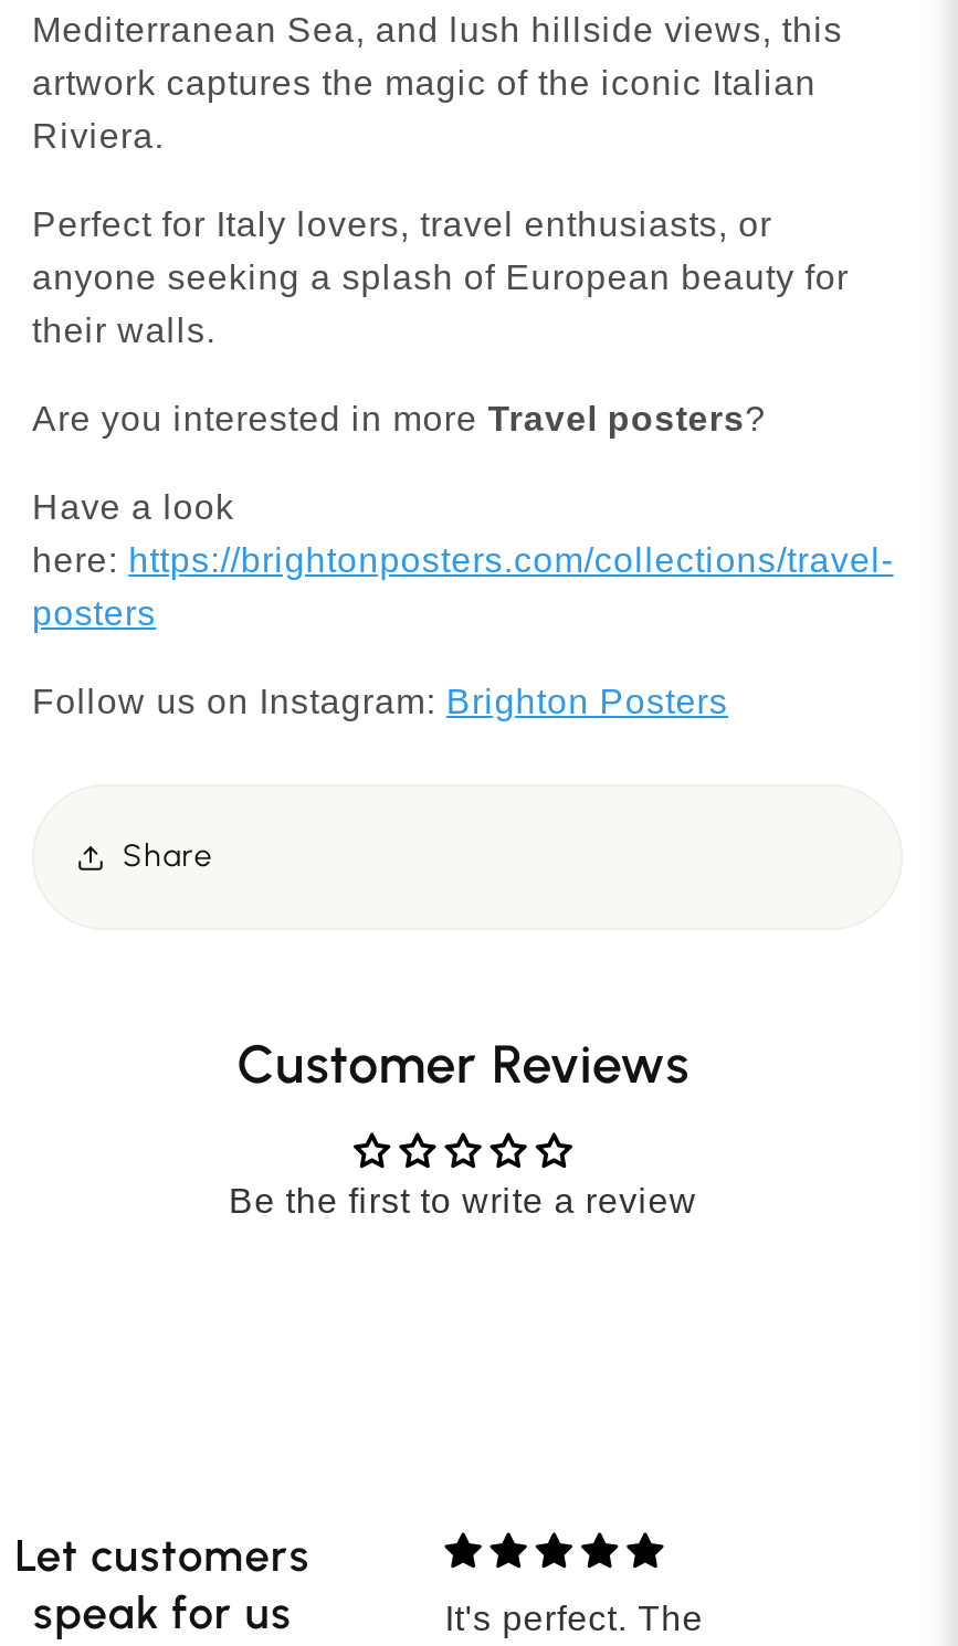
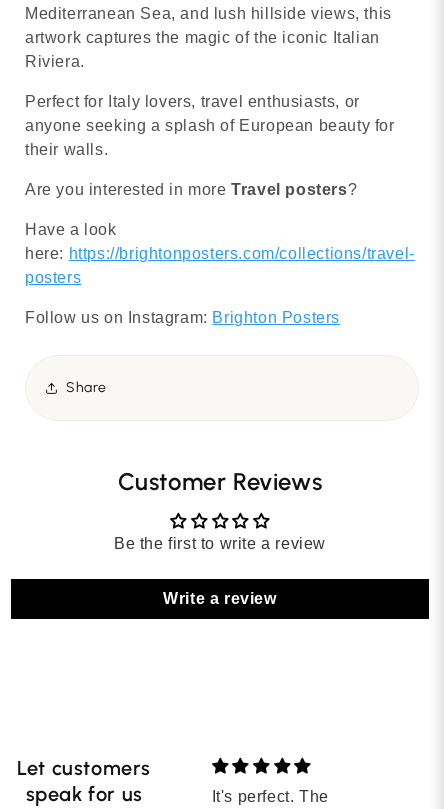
+ Write a review
